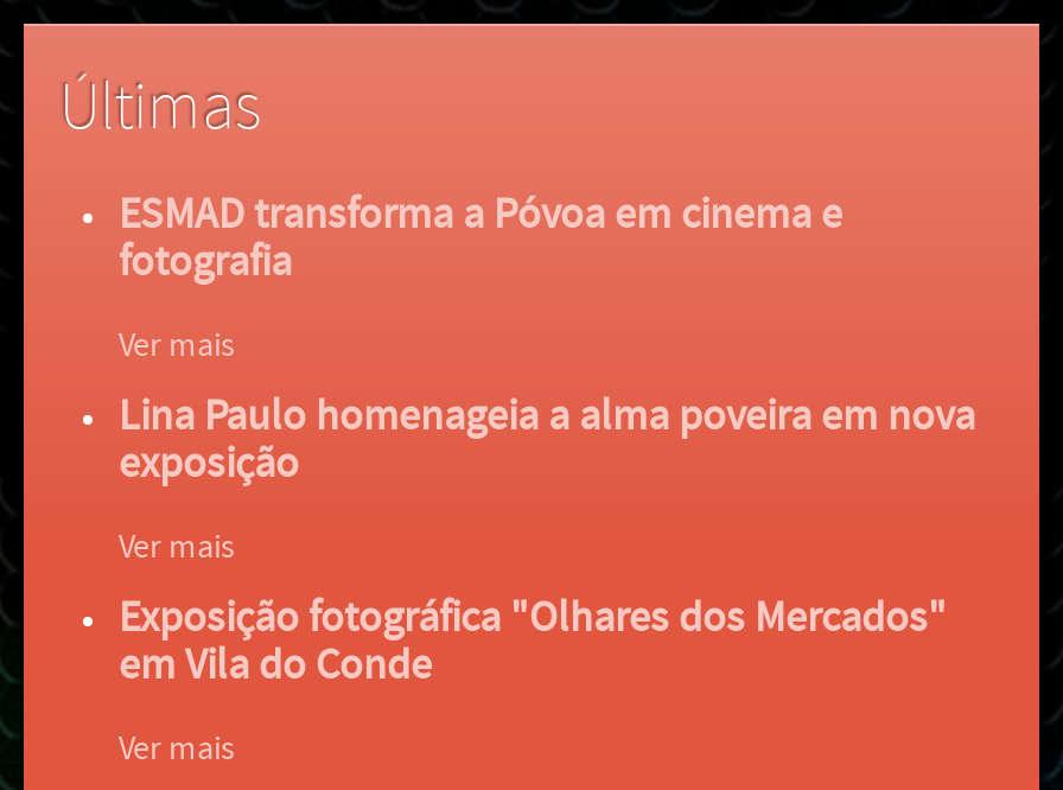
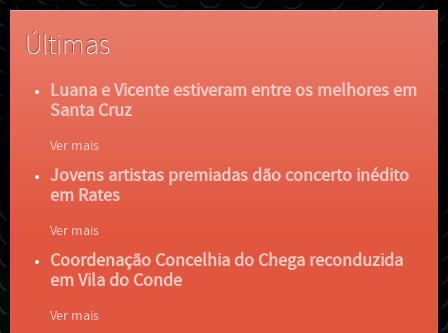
- ESMAD transforma a Póvoa em cinema e
- fotografia
+ Luana e Vicente estiveram entre os melhores em
+ Santa Cruz

- Lina Paulo homenageia a alma poveira em nova
- exposição
+ Jovens artistas premiadas dão concerto inédito
+ em Rates

- Exposição fotográfica "Olhares dos Mercados"
+ Coordenação Concelhia do Chega reconduzida
